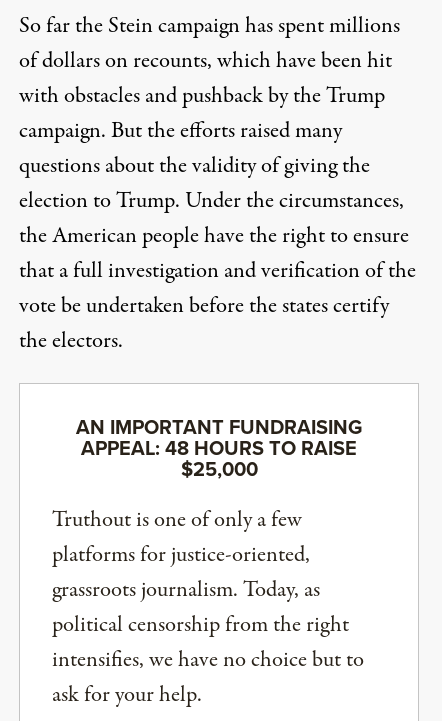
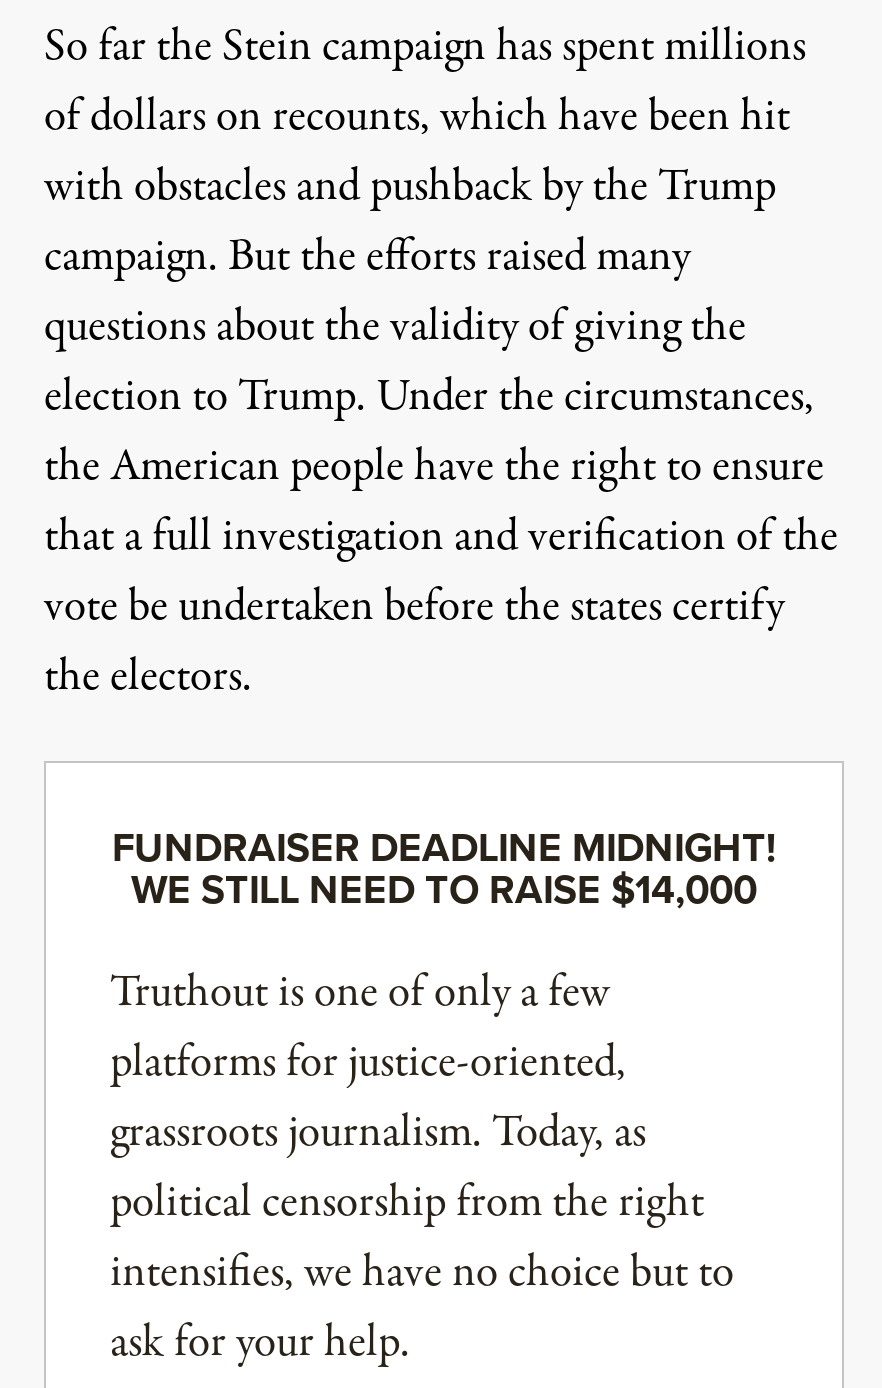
- AN IMPORTANT FUNDRAISING
- APPEAL: 48 HOURS TO RAISE
- $25,000
+ FUNDRAISER DEADLINE MIDNIGHT!
+ WE STILL NEED TO RAISE $14,000
